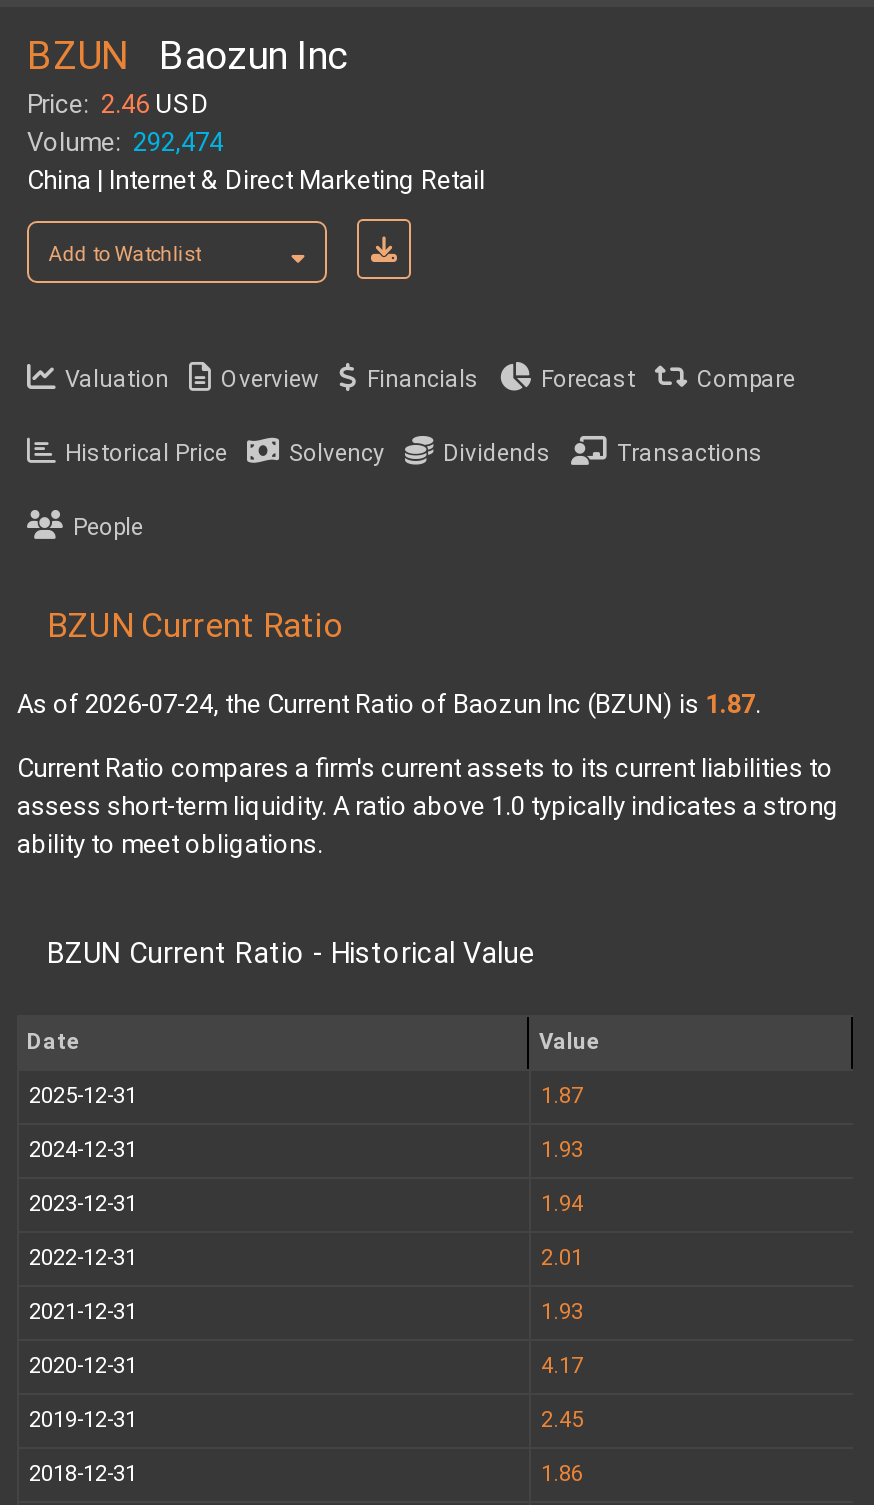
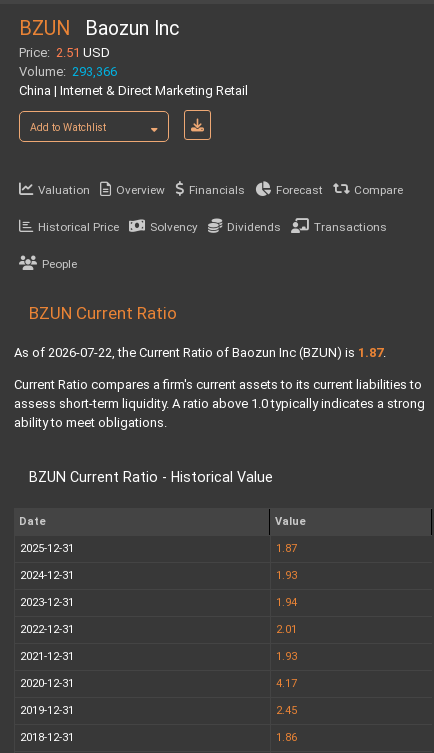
- Price: 2.46 USD
+ Price: 2.51 USD

- Volume: 292,474
+ Volume: 293,366

- As of 2026-07-24, the Current Ratio of Baozun Inc (BZUN) is 1.87.
+ As of 2026-07-22, the Current Ratio of Baozun Inc (BZUN) is 1.87.
